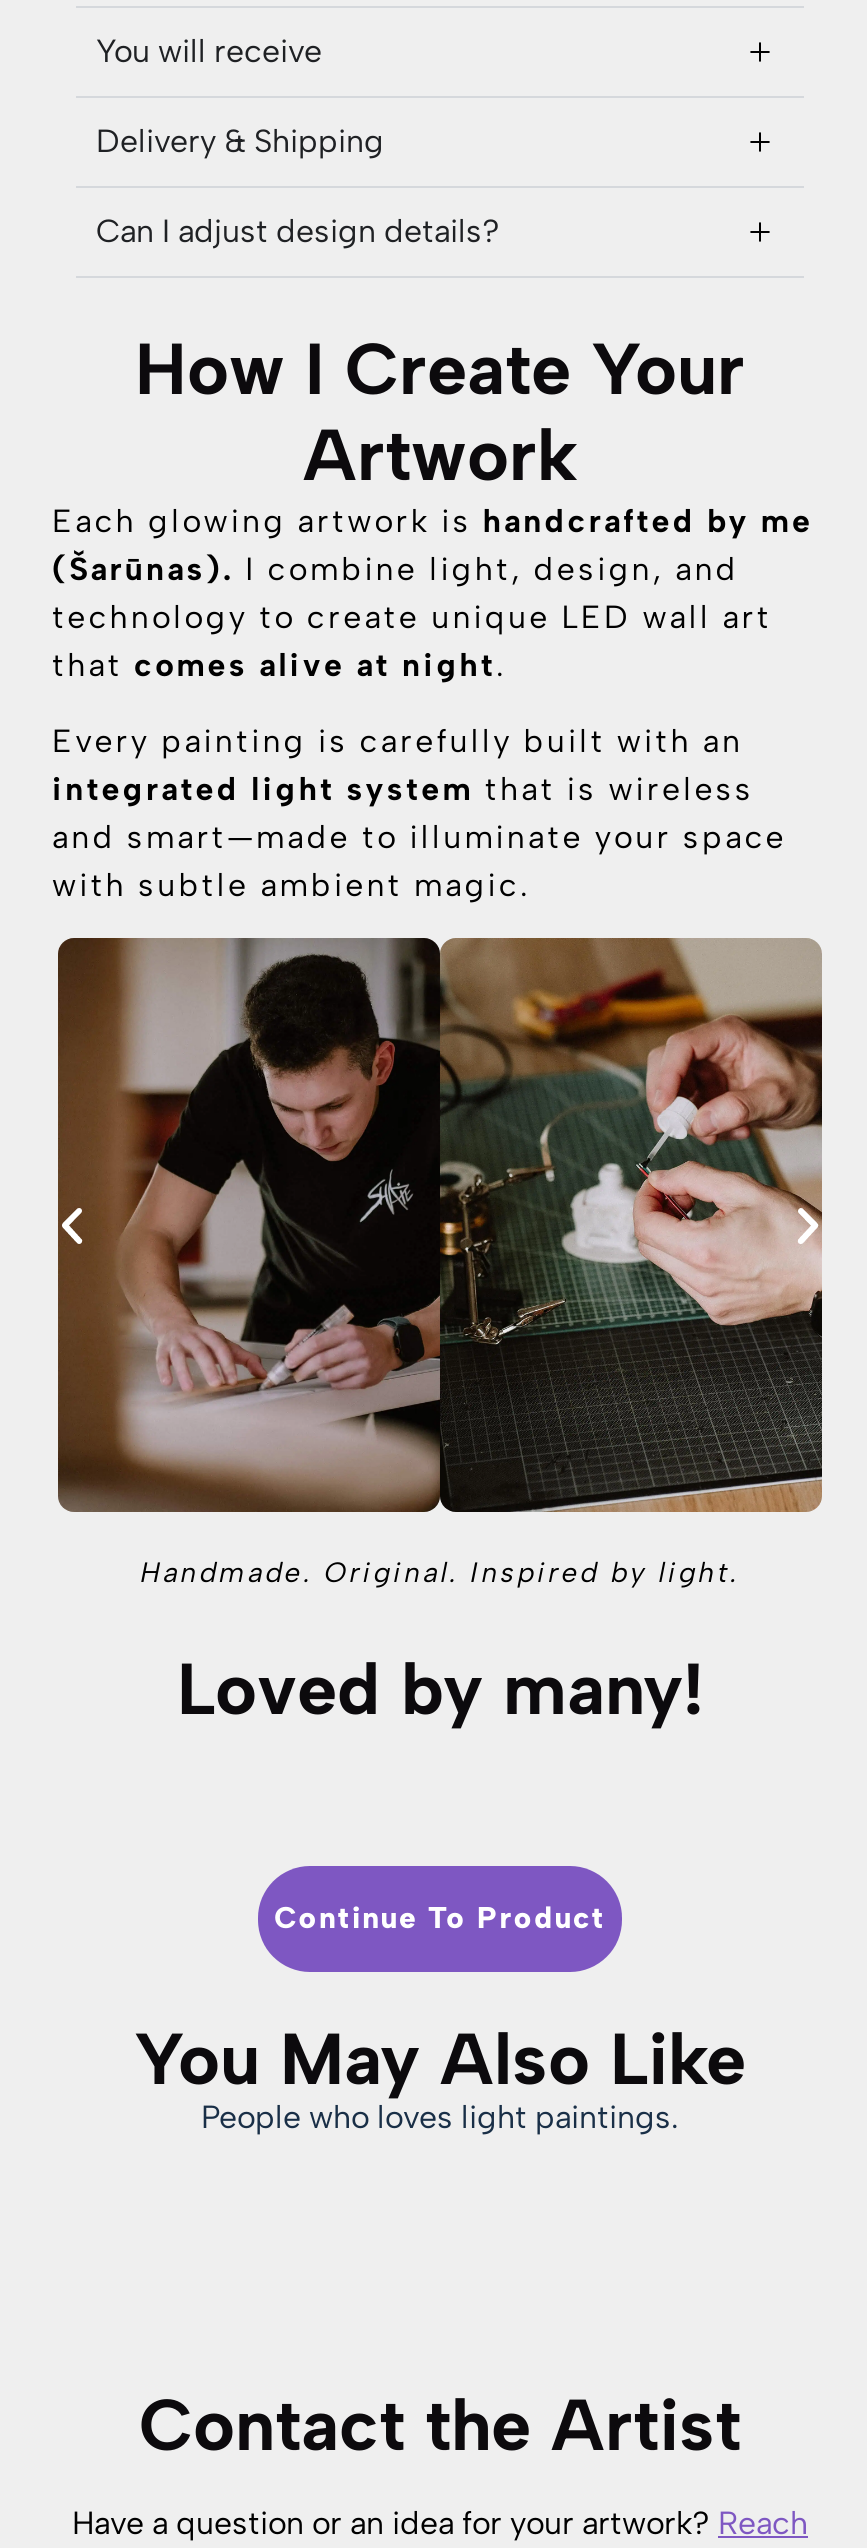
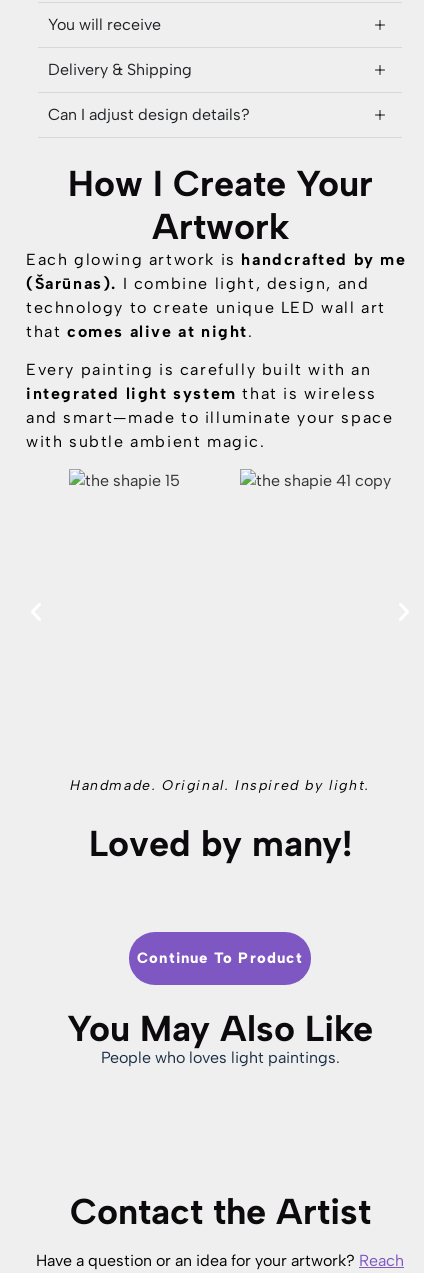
- [image]
